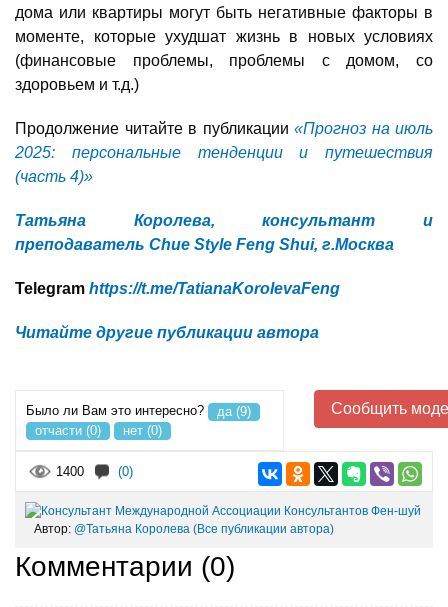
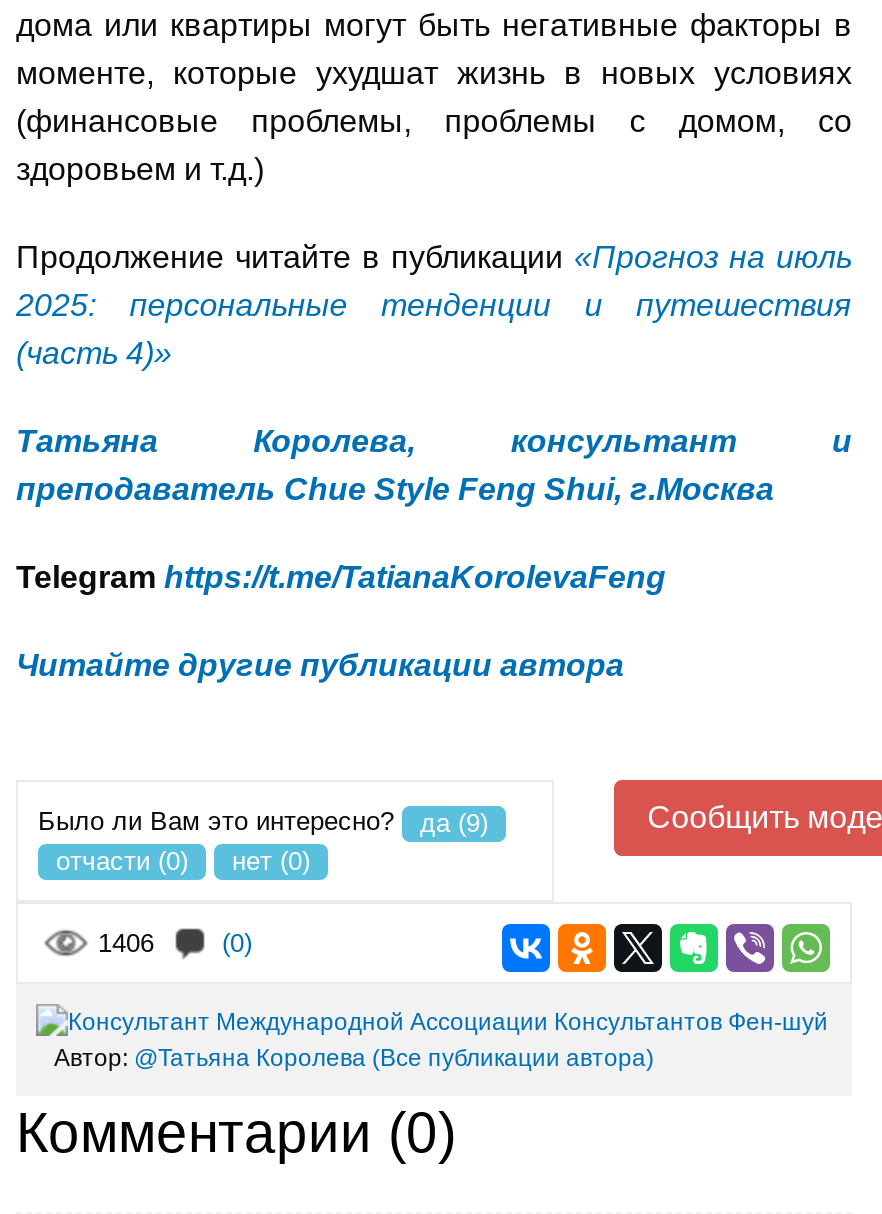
- 1400
+ 1406
